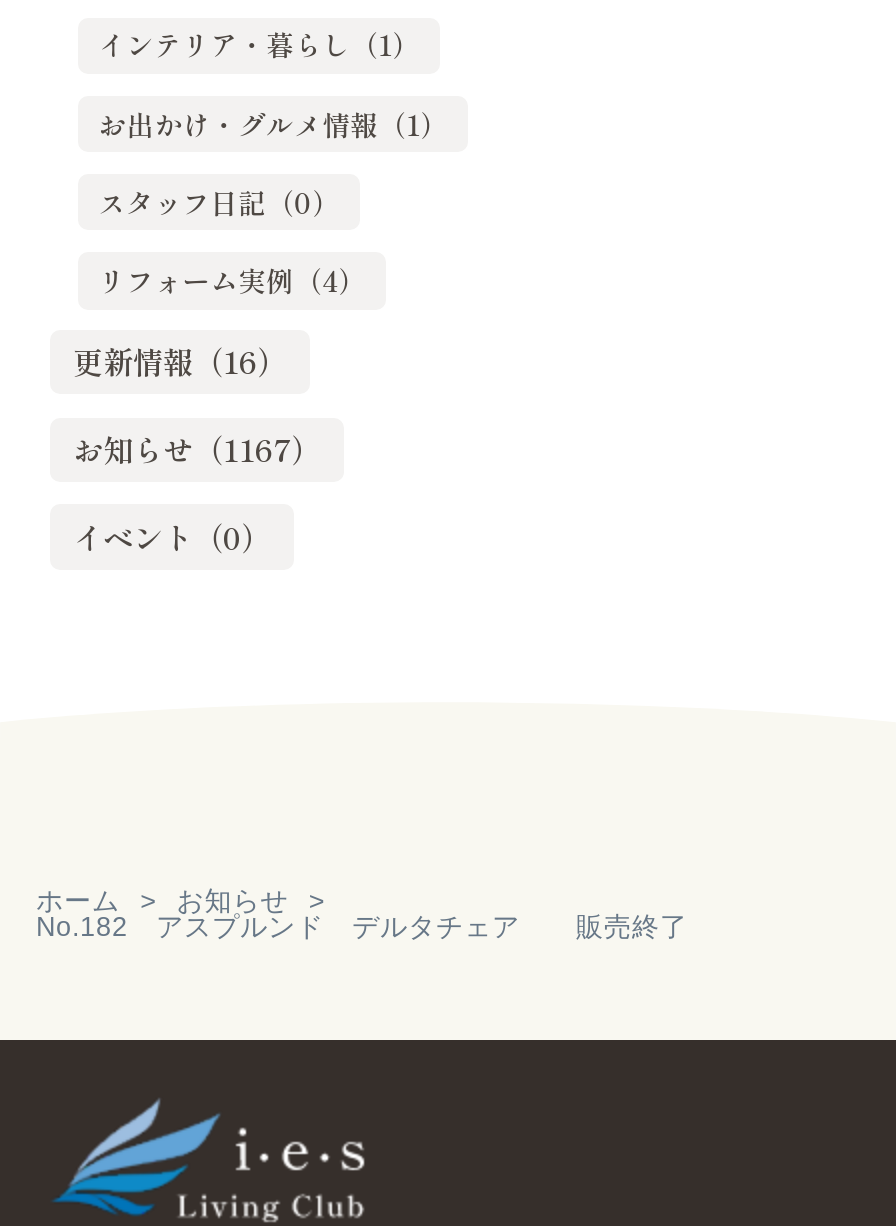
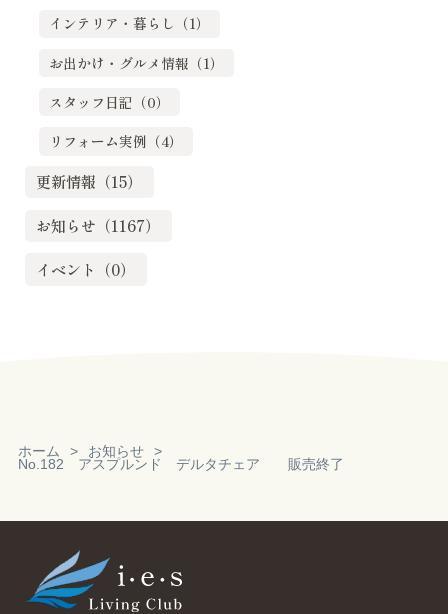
- 更新情報（16）
+ 更新情報（15）
